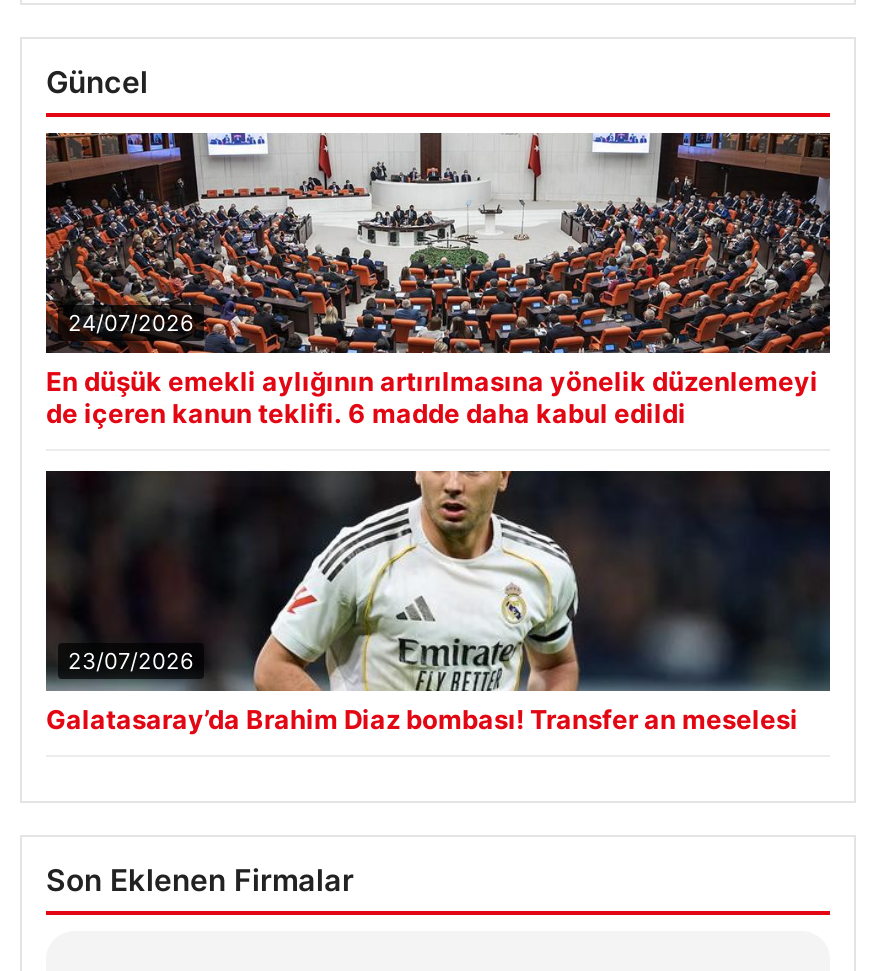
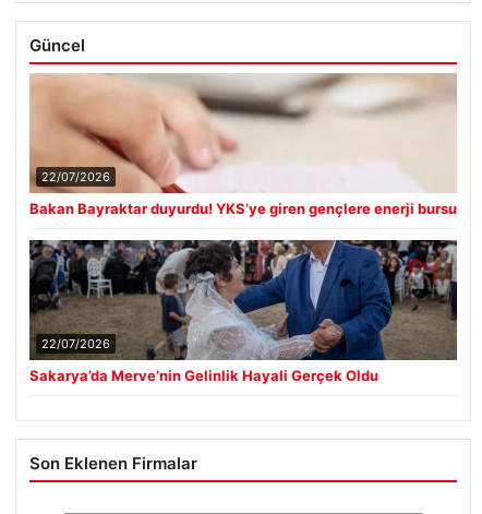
- [image]
- 24/07/2026
+ [image]
+ 22/07/2026

- En düşük emekli aylığının artırılmasına yönelik düzenlemeyi
- de içeren kanun teklifi. 6 madde daha kabul edildi
+ Bakan Bayraktar duyurdu! YKS’ye giren gençlere enerji bursu

- [image]
- 23/07/2026
+ [image]
+ 22/07/2026

- Galatasaray’da Brahim Diaz bombası! Transfer an meselesi
+ Sakarya’da Merve’nin Gelinlik Hayali Gerçek Oldu
